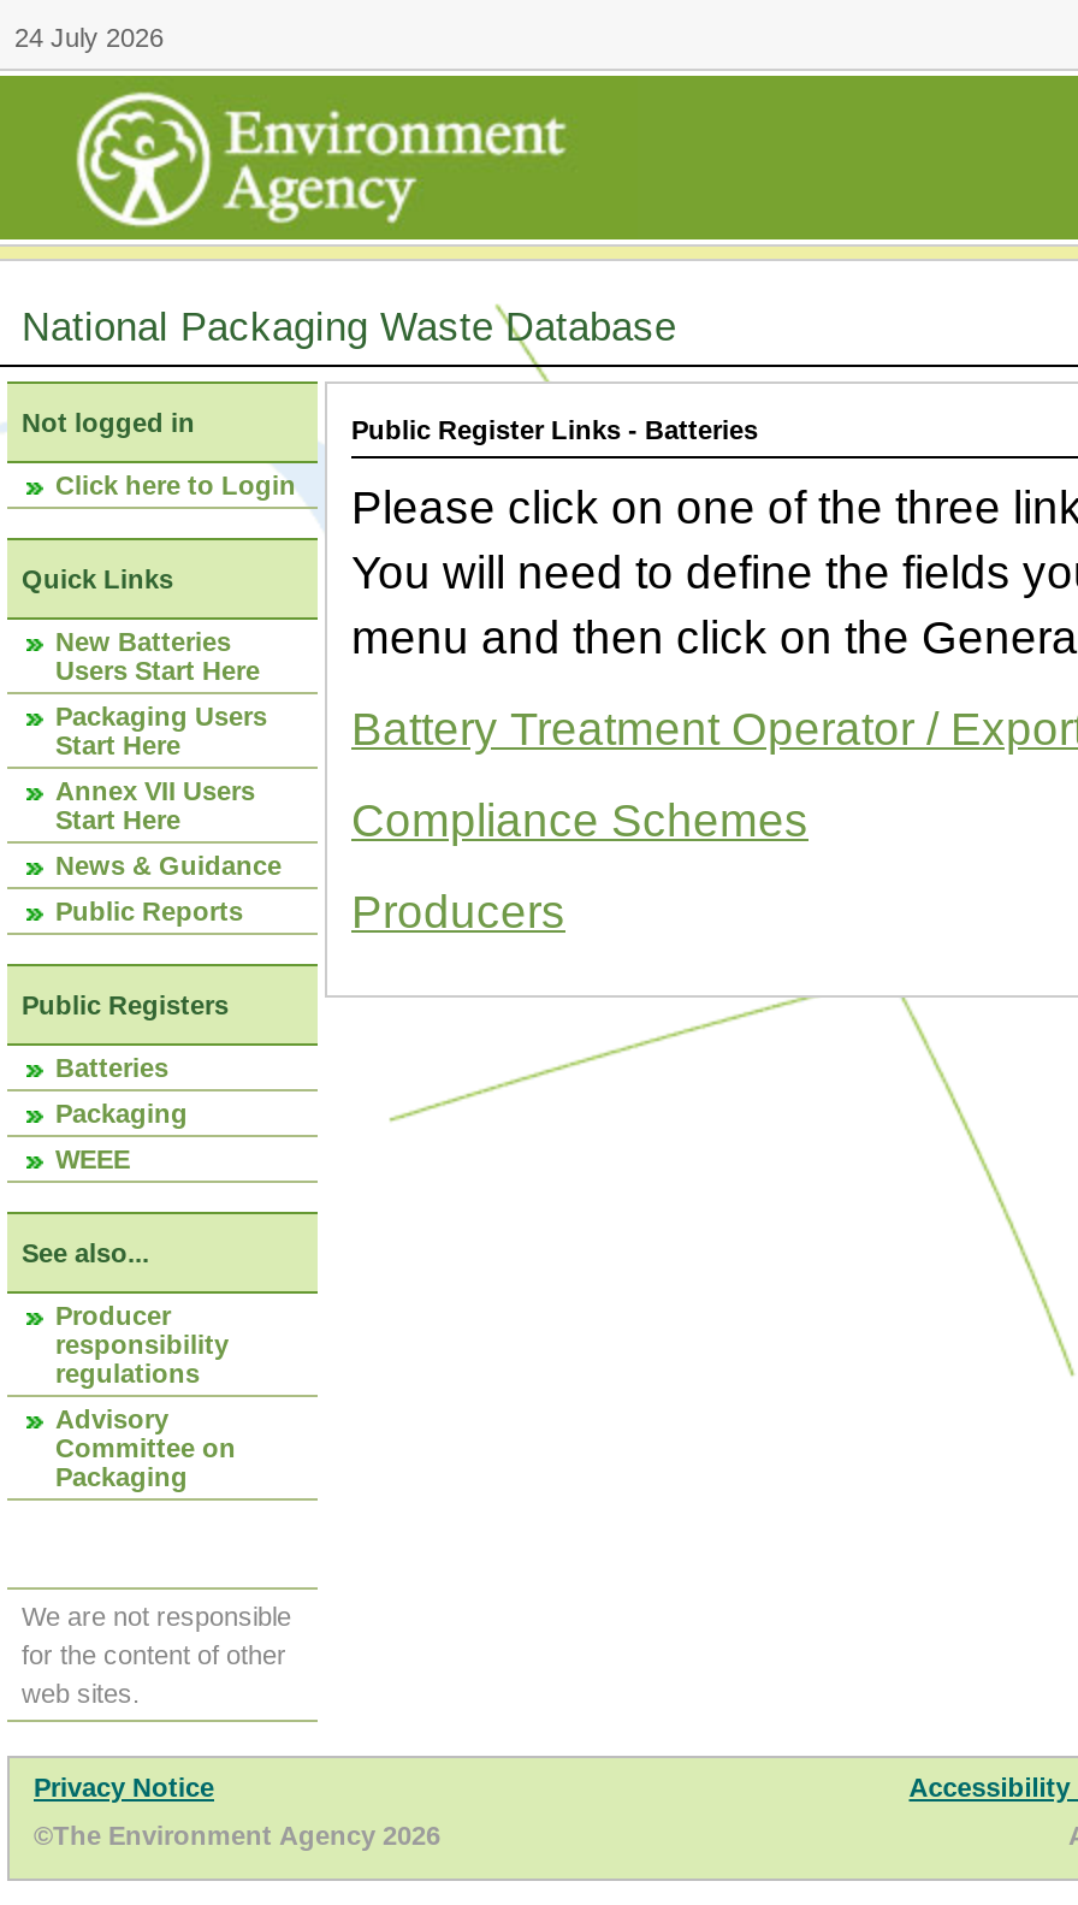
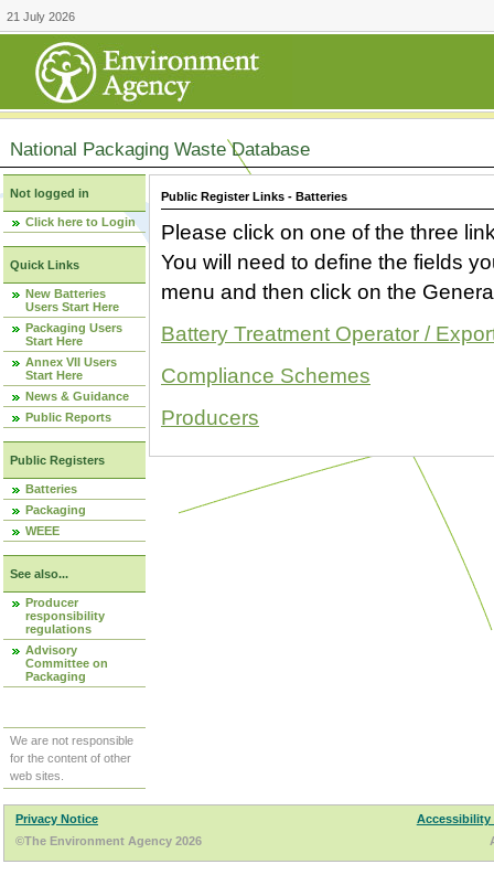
- 24 July 2026
+ 21 July 2026
